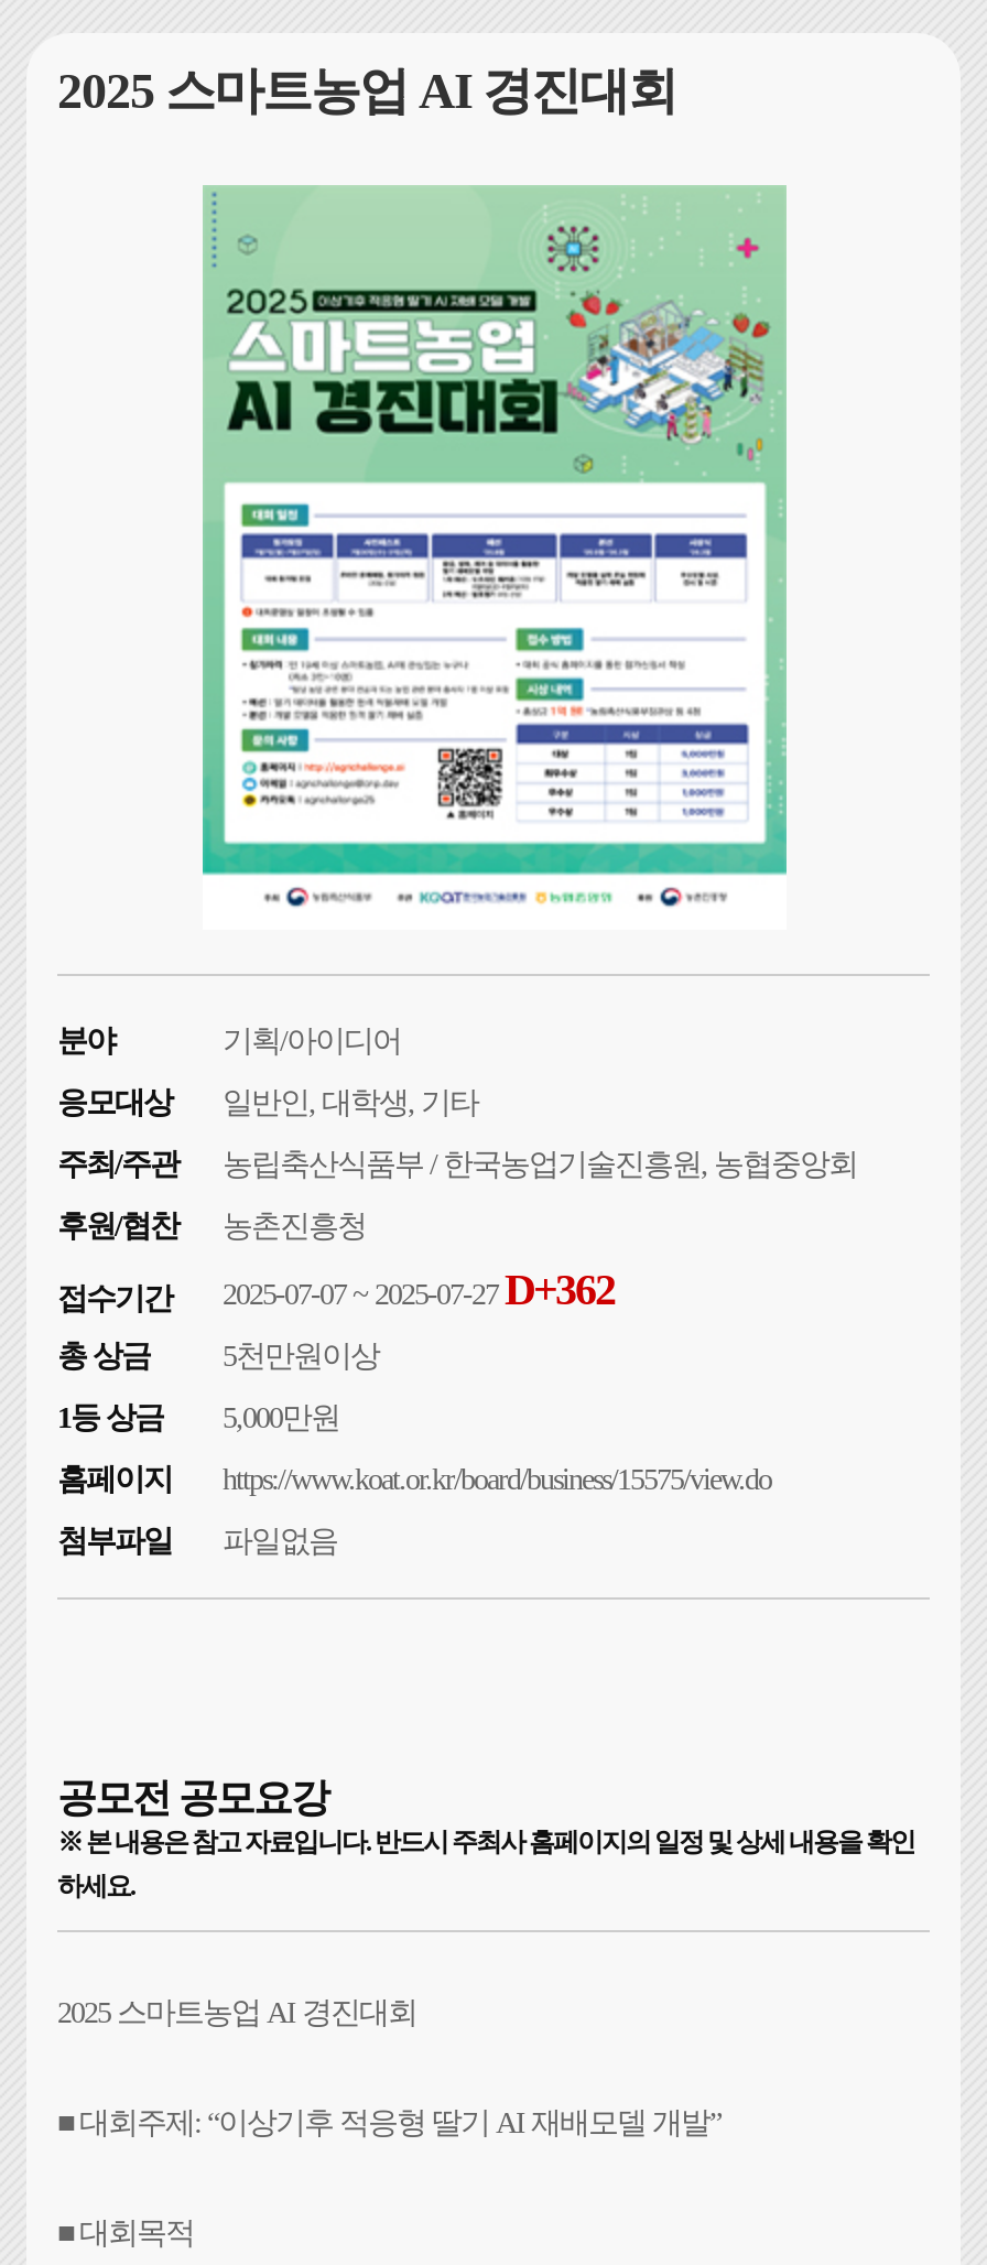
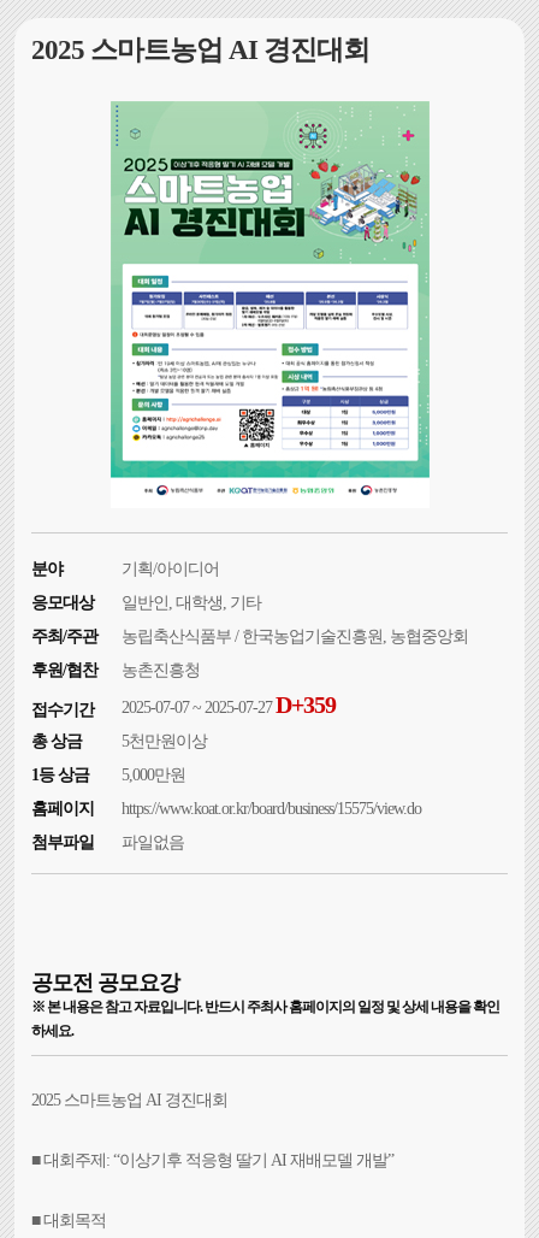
- 접수기간 2025-07-07 ~ 2025-07-27D+362
+ 접수기간 2025-07-07 ~ 2025-07-27D+359
